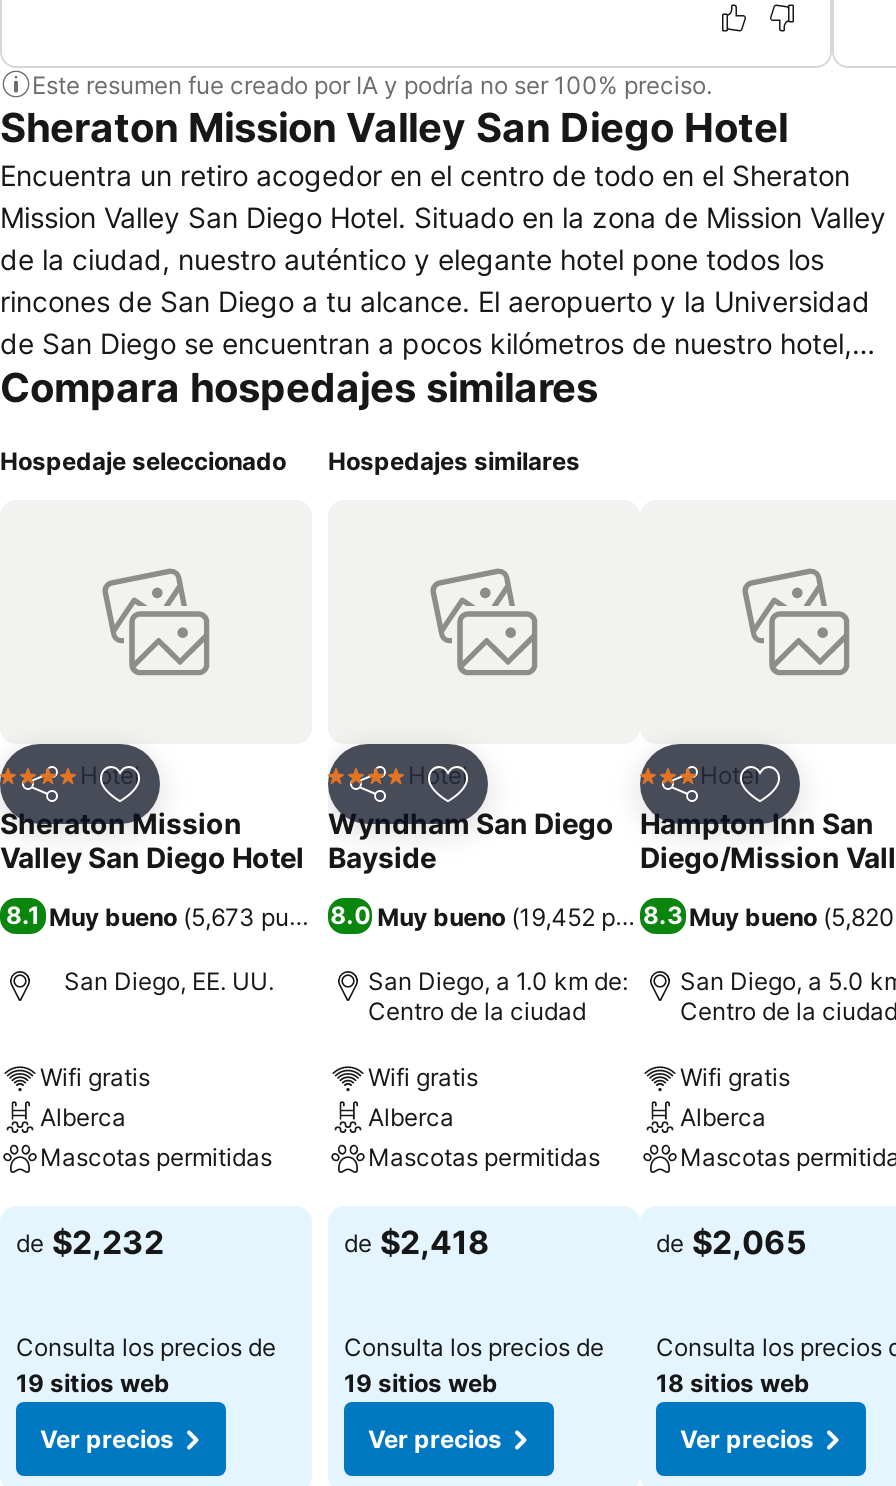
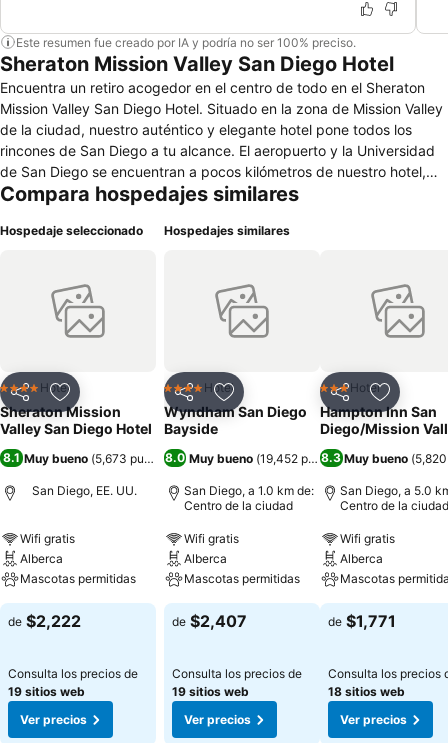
- de $2,232
+ de $2,222

- de $2,418
+ de $2,407

- de $2,065
+ de $1,771
